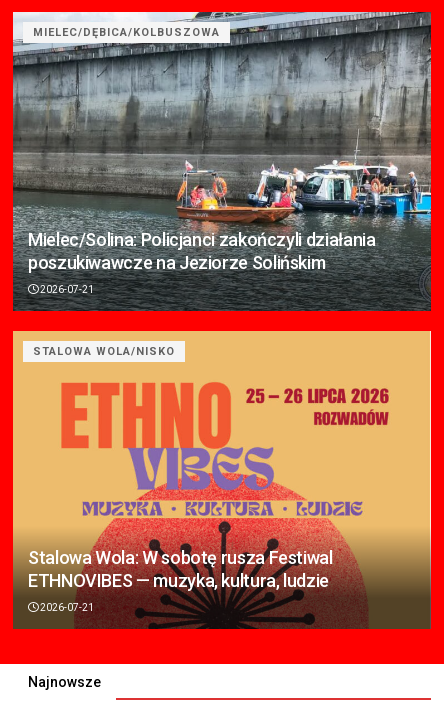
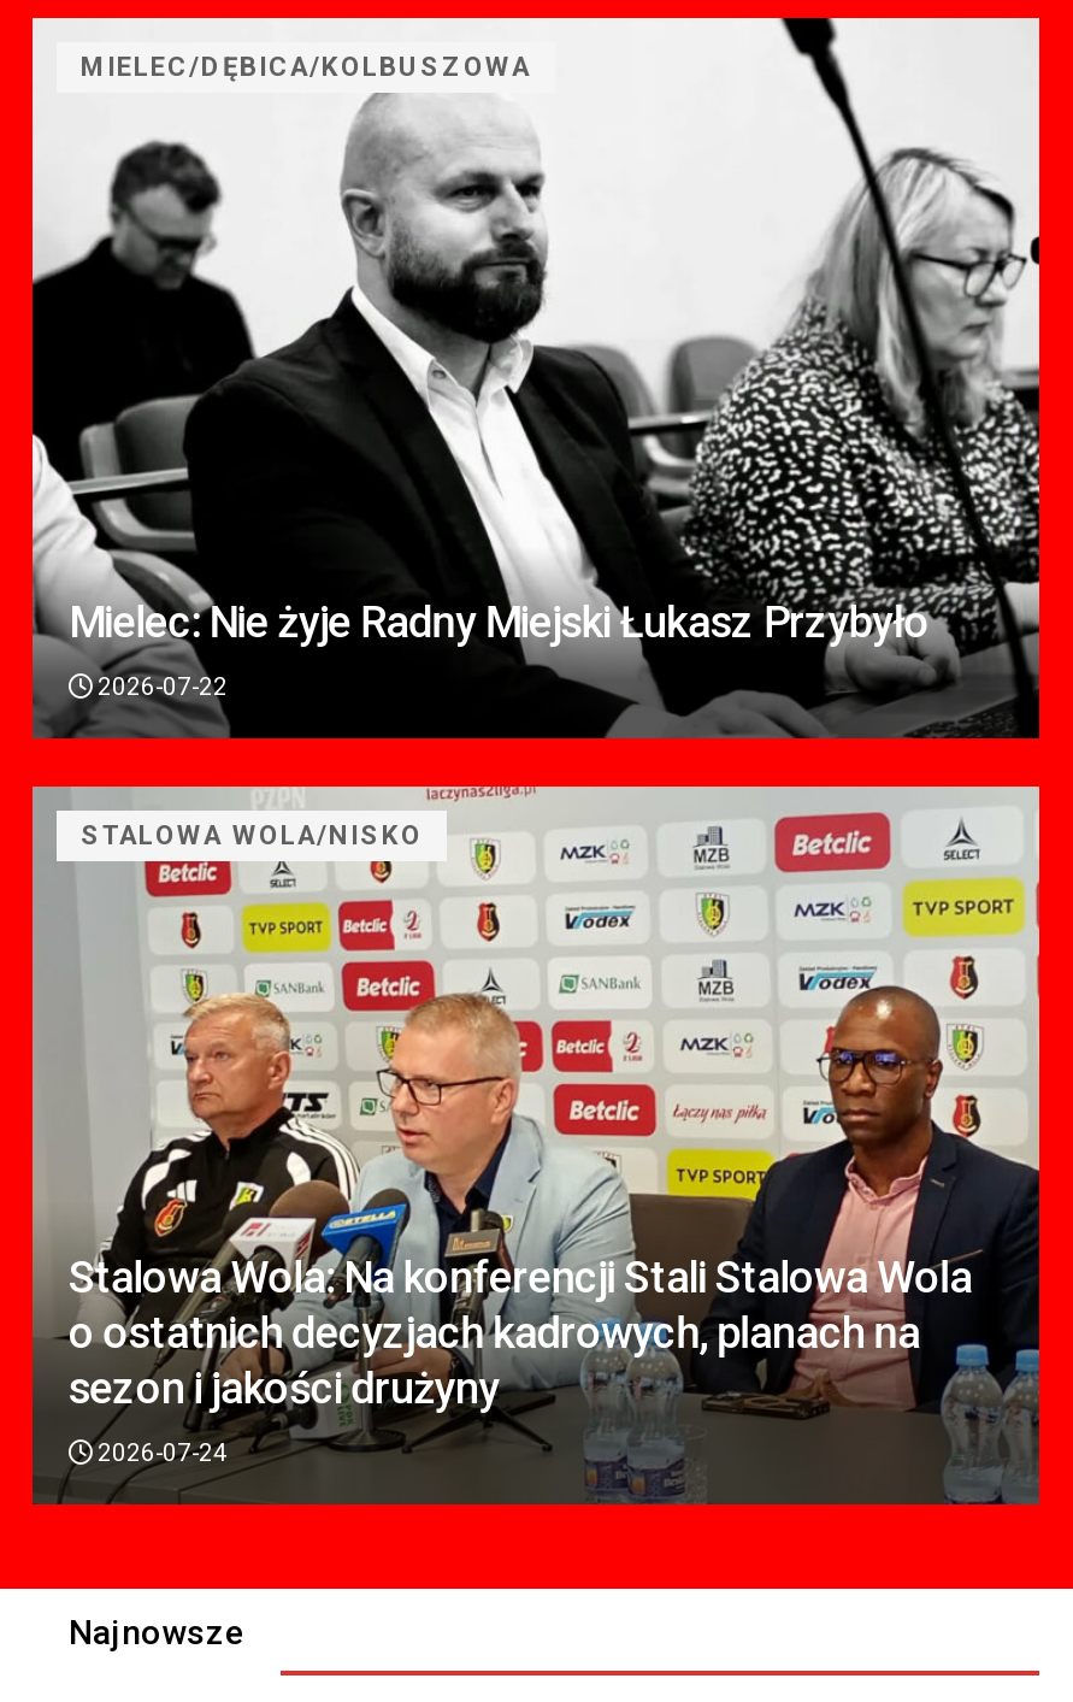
- [image]
- Mielec/Solina: Policjanci zakończyli działania
- poszukiwawcze na Jeziorze Solińskim
+ [image]
+ Mielec: Nie żyje Radny Miejski Łukasz Przybyło

- 2026-07-21
+ 2026-07-22

- [image]
- Stalowa Wola: W sobotę rusza Festiwal
- ETHNOVIBES — muzyka, kultura, ludzie
+ [image]
+ Stalowa Wola: Na konferencji Stali Stalowa Wola
+ o ostatnich decyzjach kadrowych, planach na
+ sezon i jakości drużyny

- 2026-07-21
+ 2026-07-24
